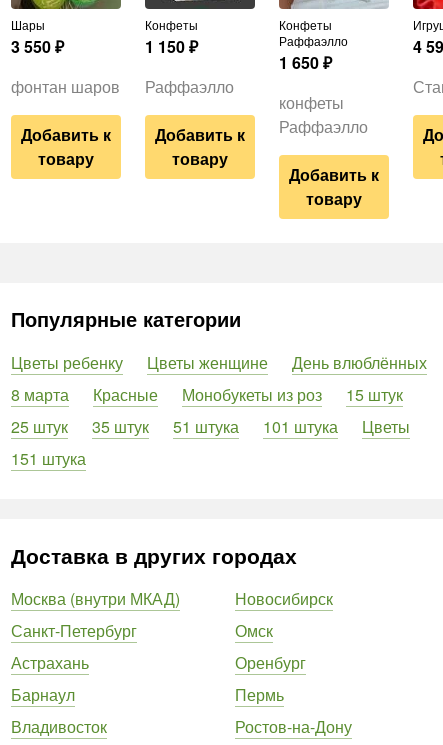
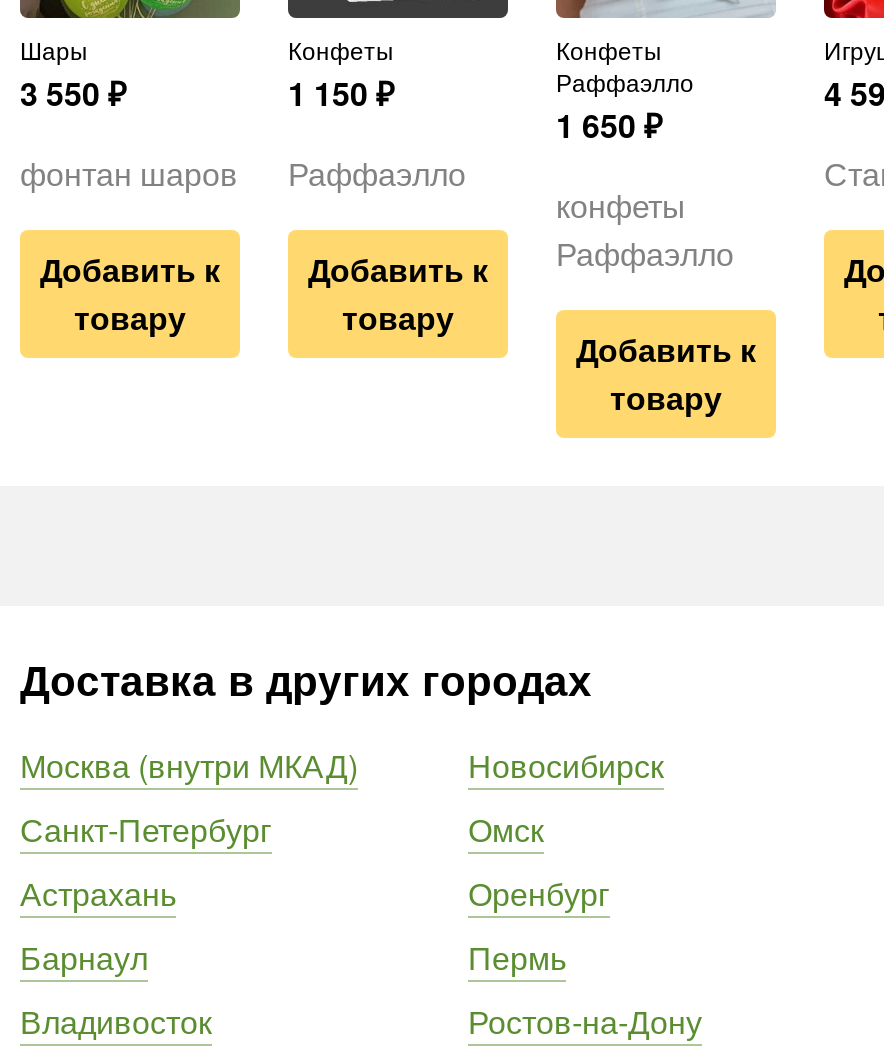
- Популярные категории
- Цветы ребенку
- Цветы женщине
- День влюблённых
- 8 марта
- Красные
- Монобукеты из роз
- 15 штук
- 25 штук
- 35 штук
- 51 штука
- 101 штука
- Цветы
- 151 штука
